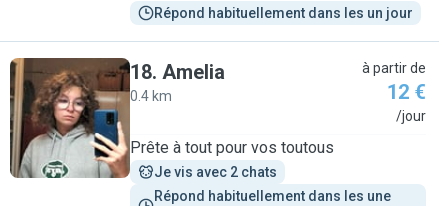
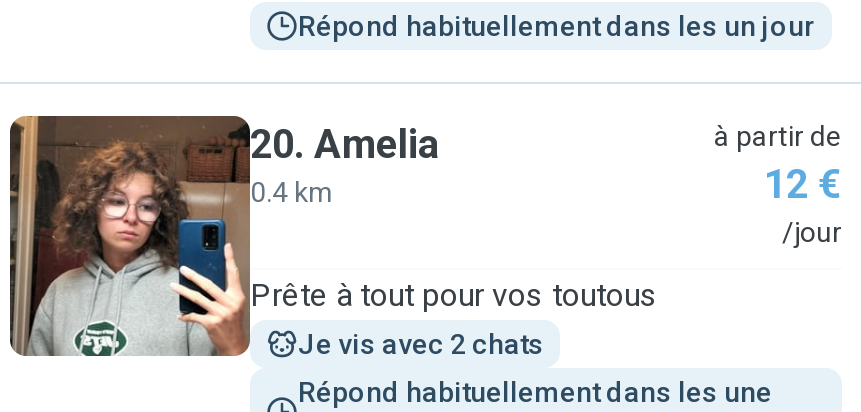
- 18. Amelia
+ 20. Amelia
